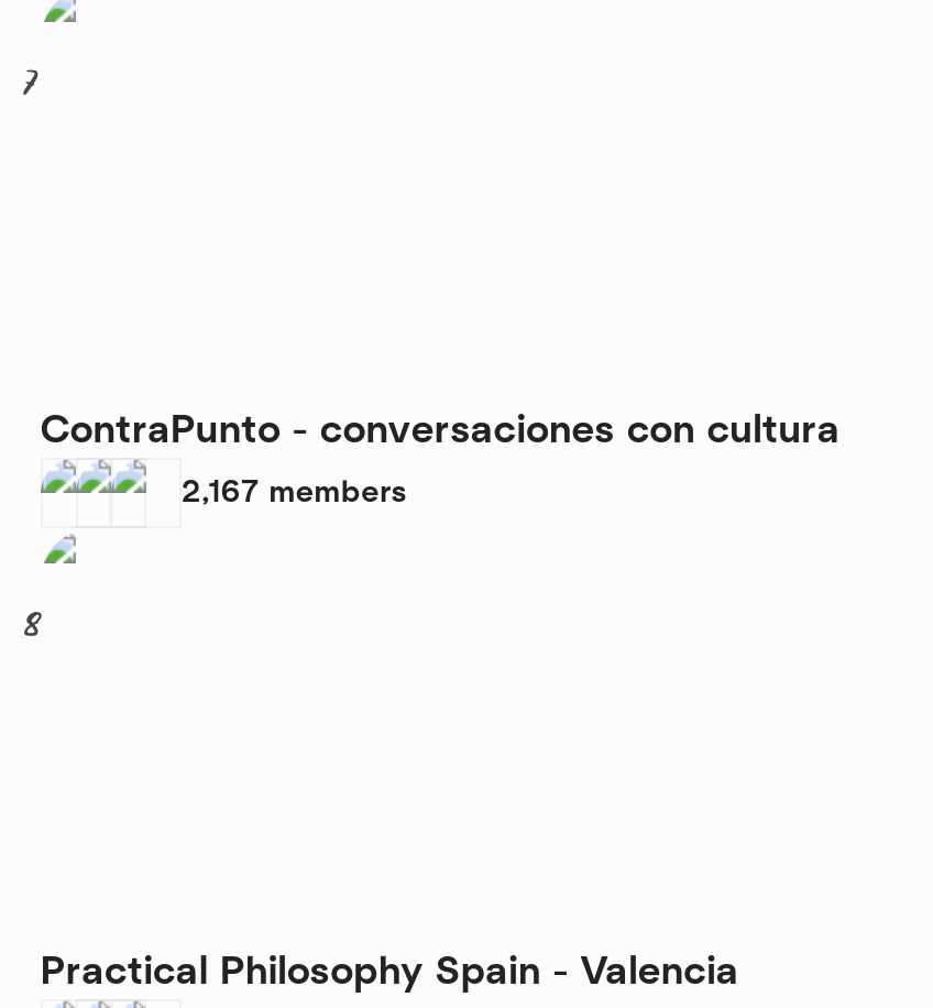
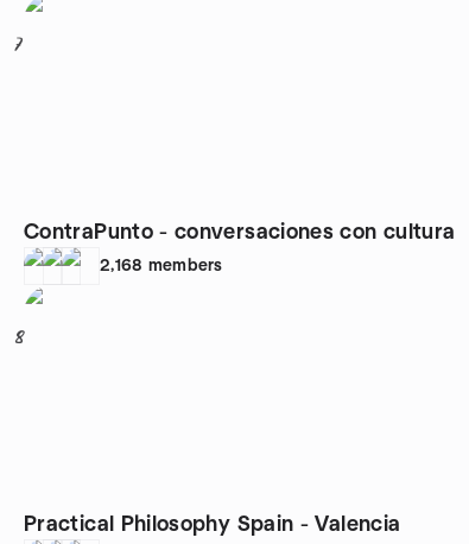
- 2,167 members
+ 2,168 members
